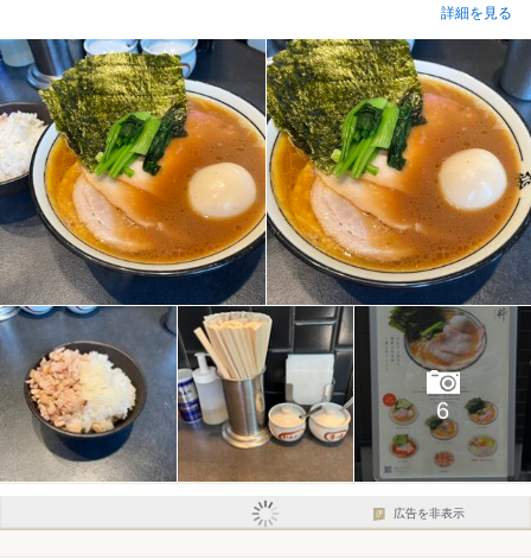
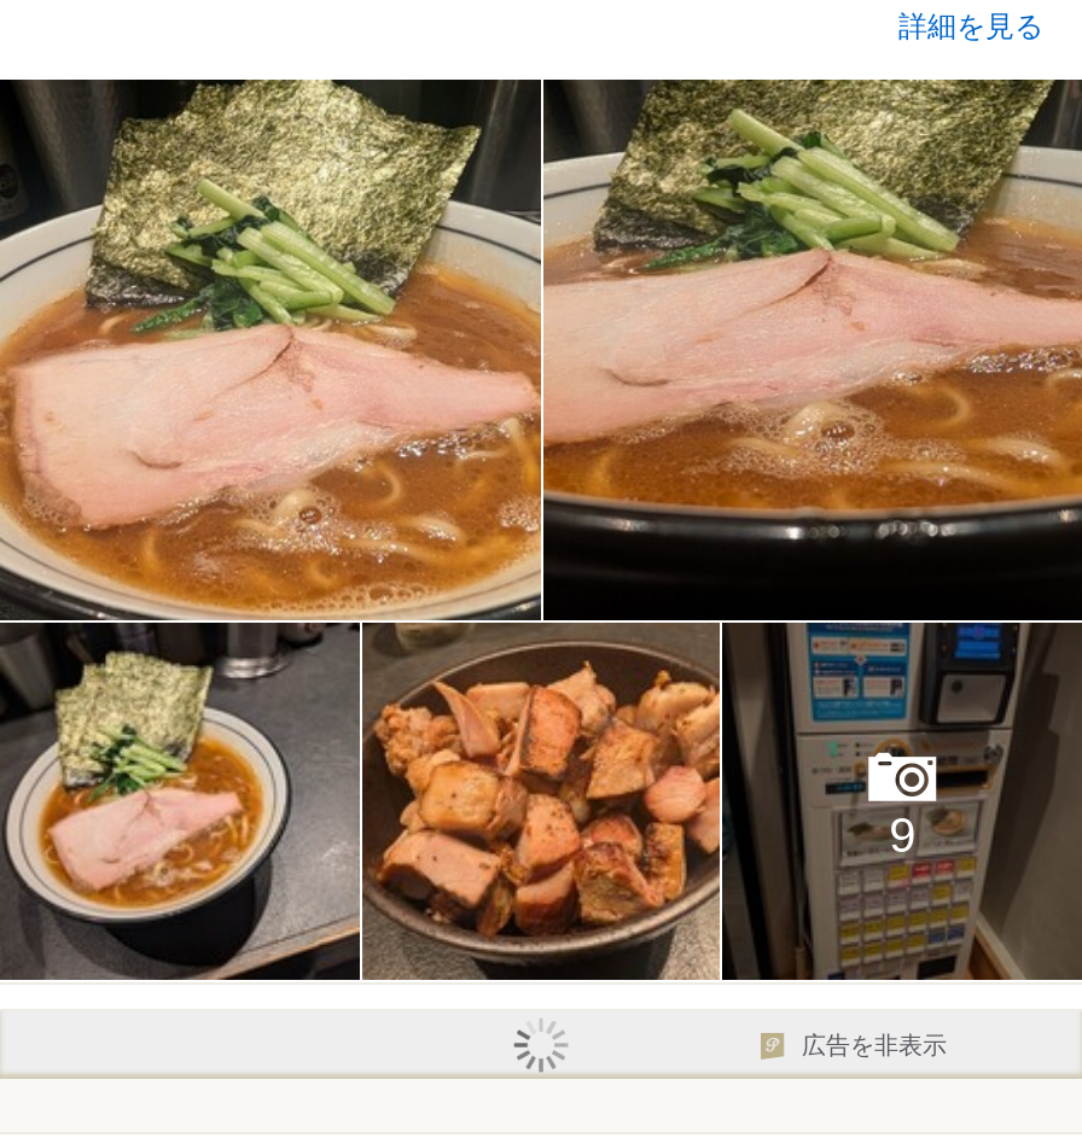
- [image]
- 6
+ [image]
+ 9
